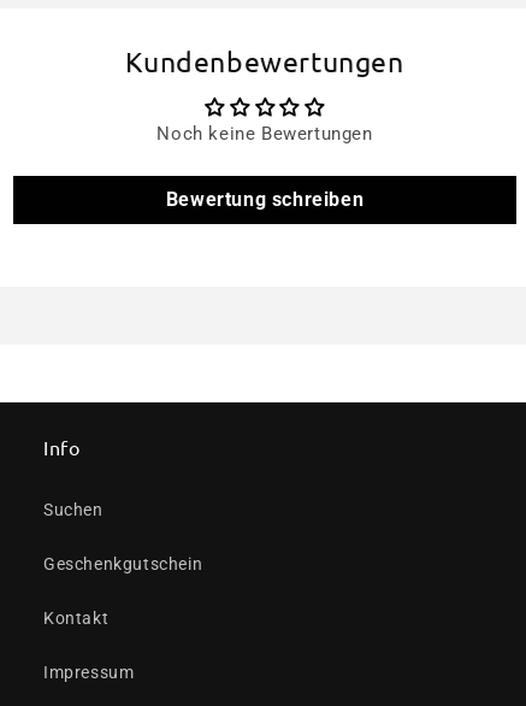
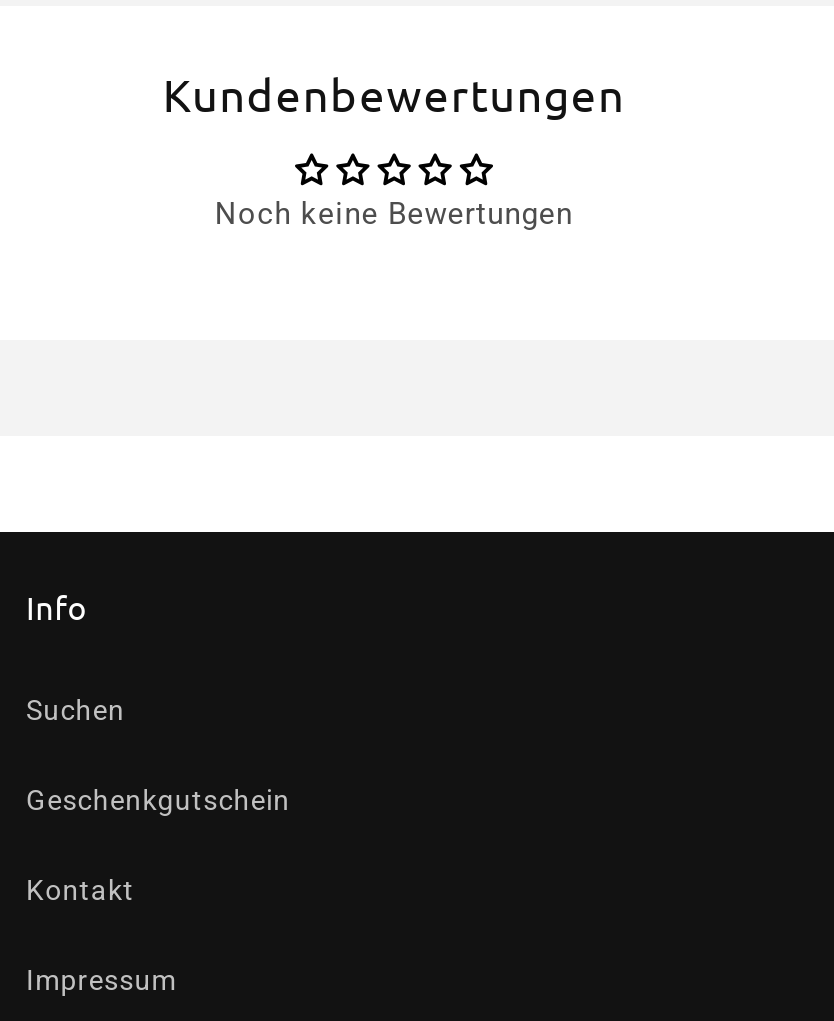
- Bewertung schreiben
